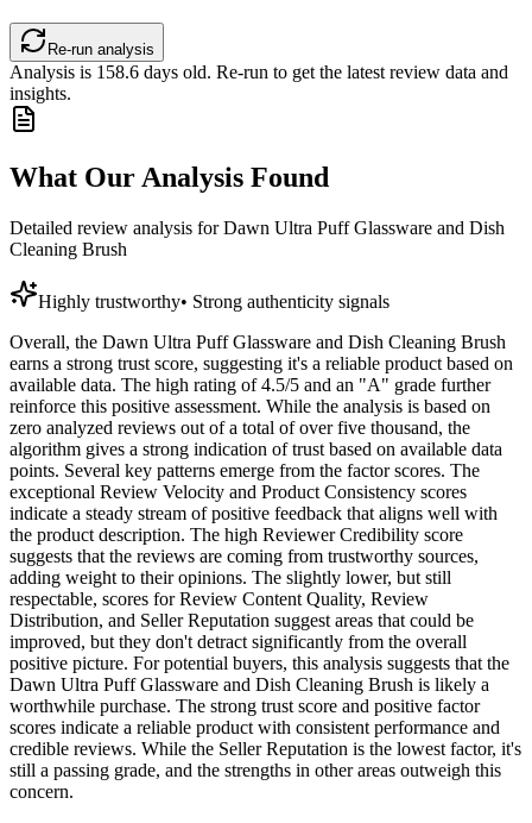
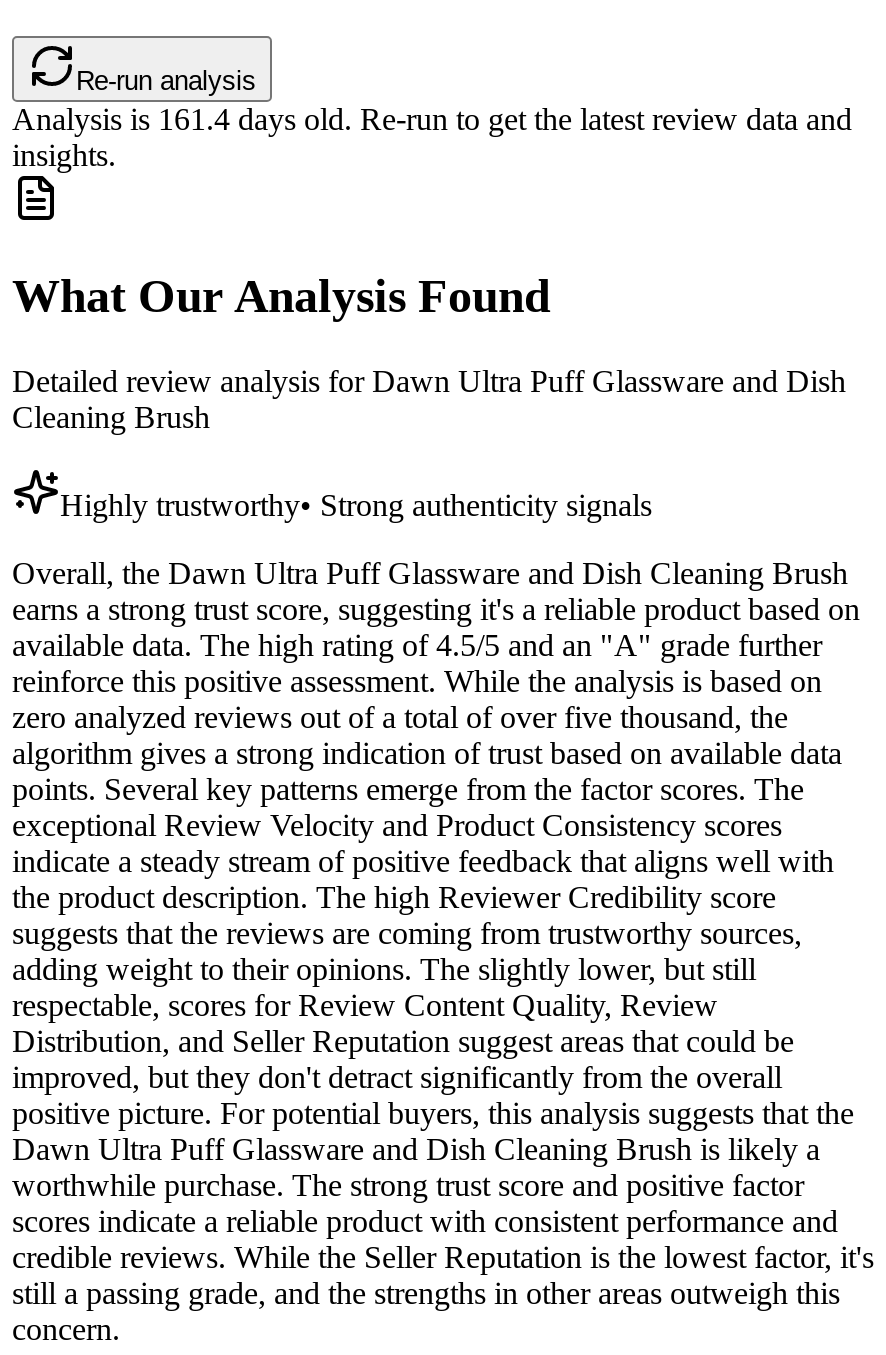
- Analysis is158.6days old. Re-run to get the latest review data and
+ Analysis is161.4days old. Re-run to get the latest review data and
